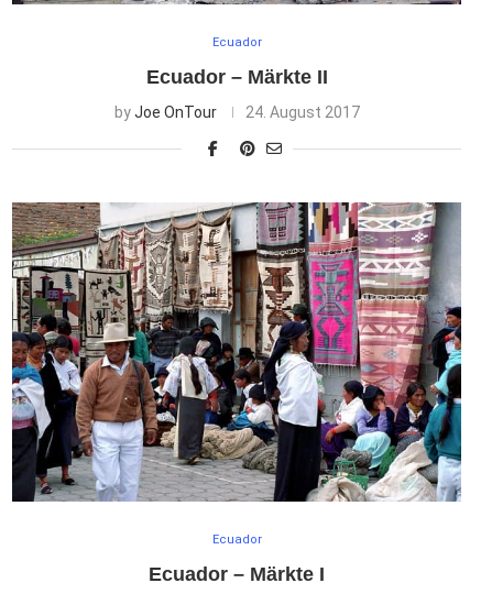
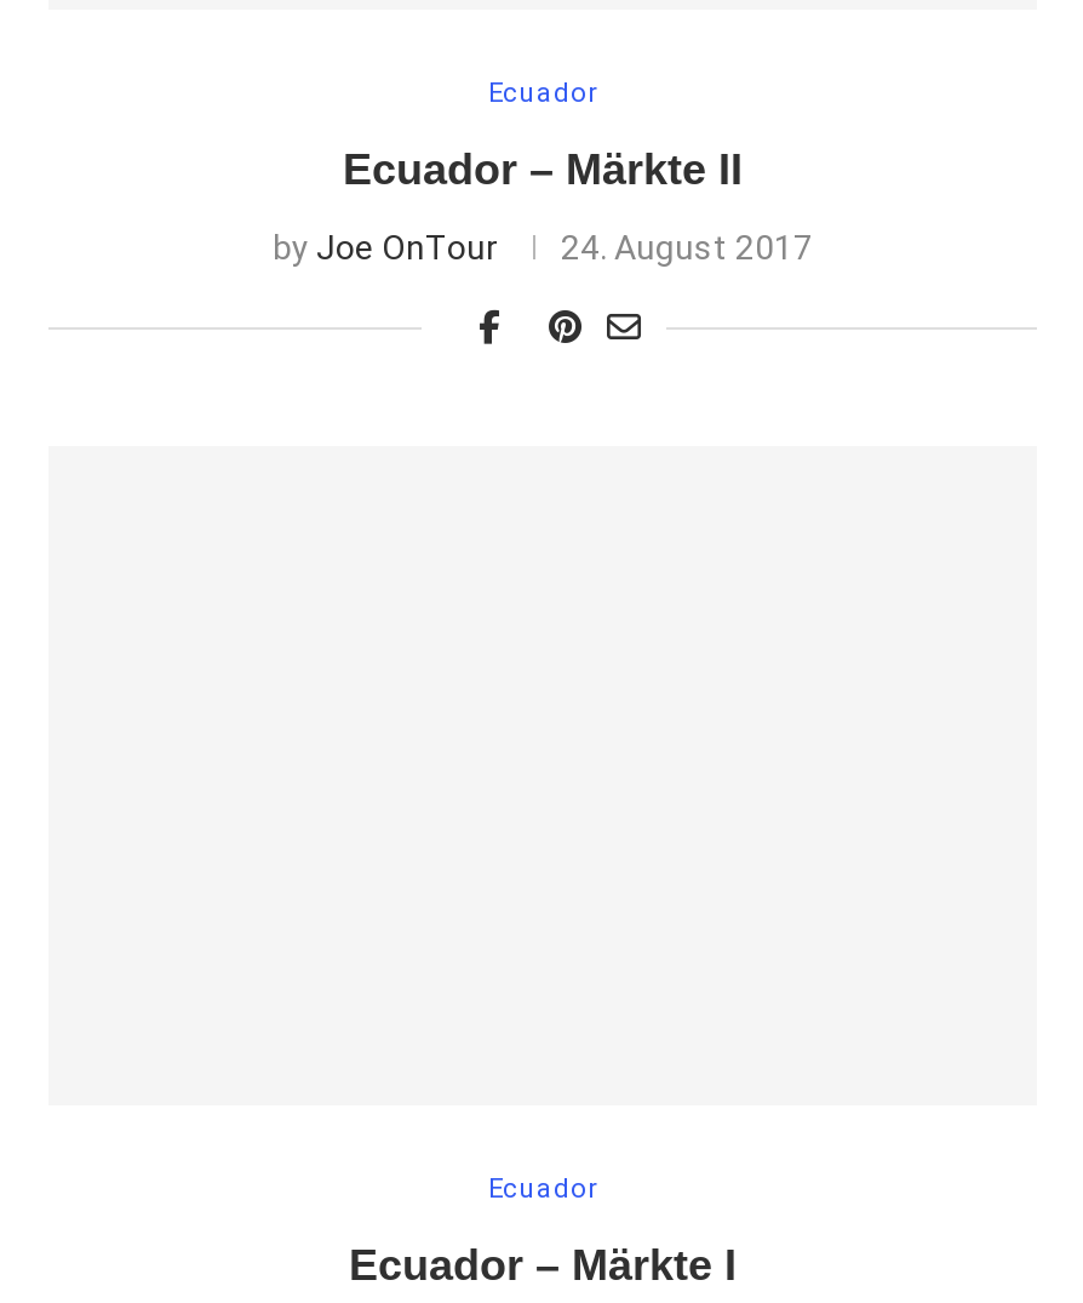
- [image]
